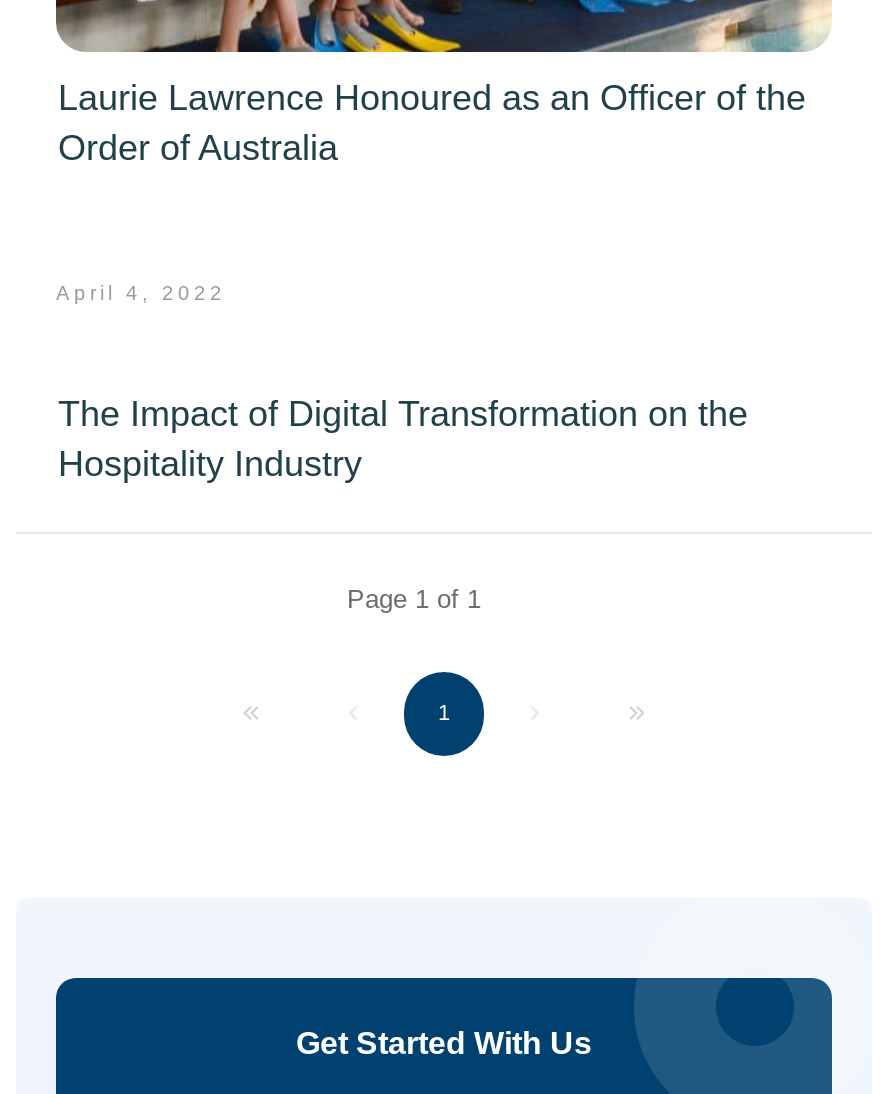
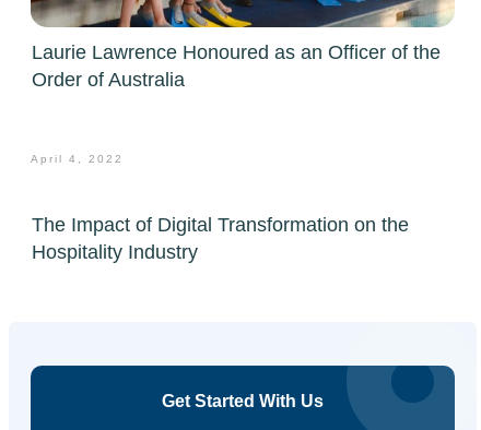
- Page 1 of 1

- [image]
- 1
